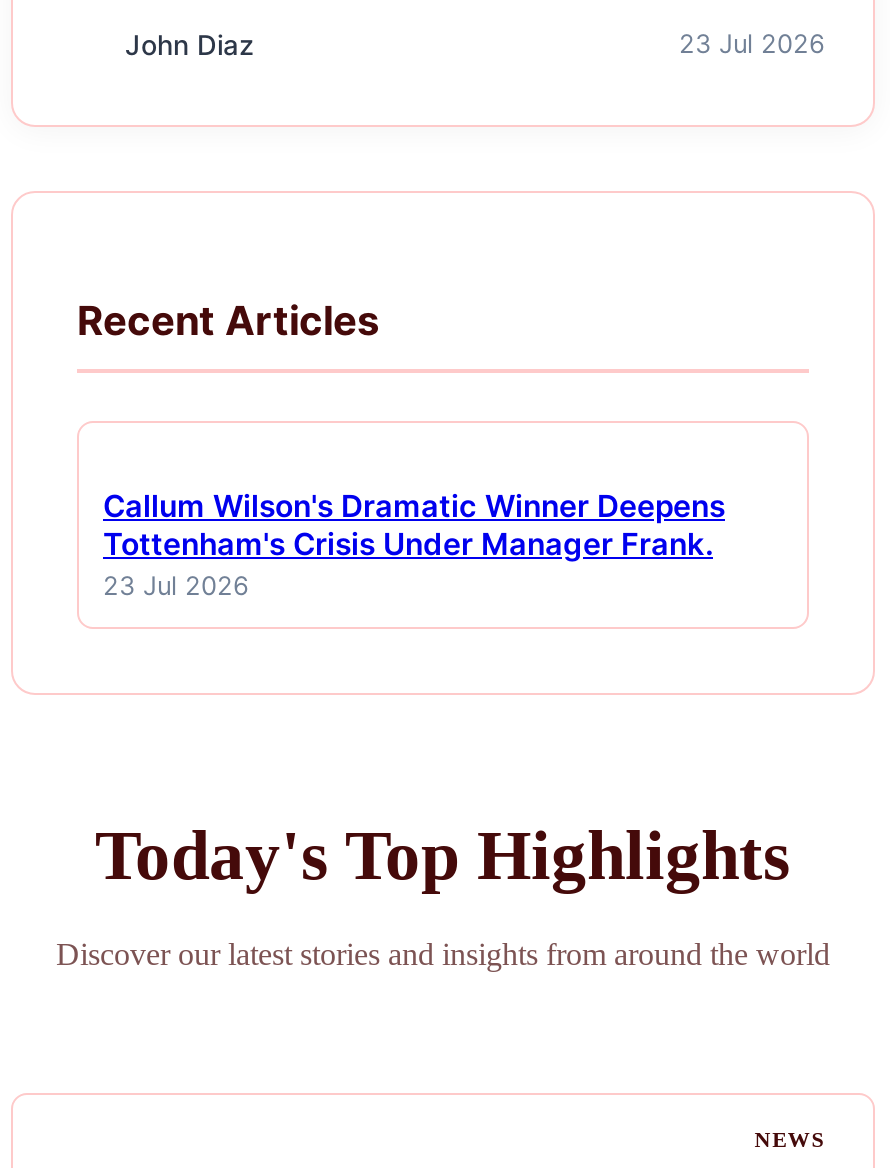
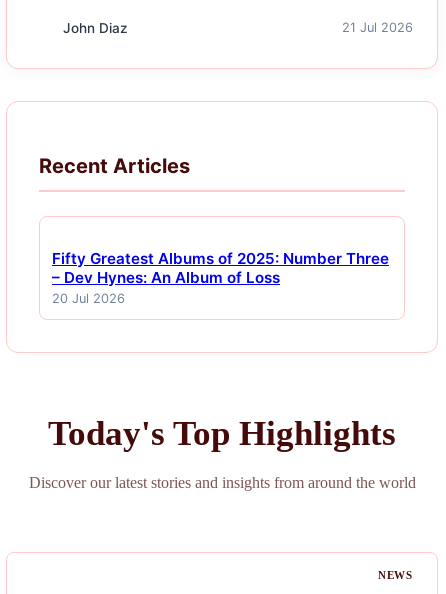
- 23 Jul 2026
+ 21 Jul 2026

- Callum Wilson's Dramatic Winner Deepens
- Tottenham's Crisis Under Manager Frank.
- 23 Jul 2026
+ Fifty Greatest Albums of 2025: Number Three
+ – Dev Hynes: An Album of Loss
+ 20 Jul 2026
